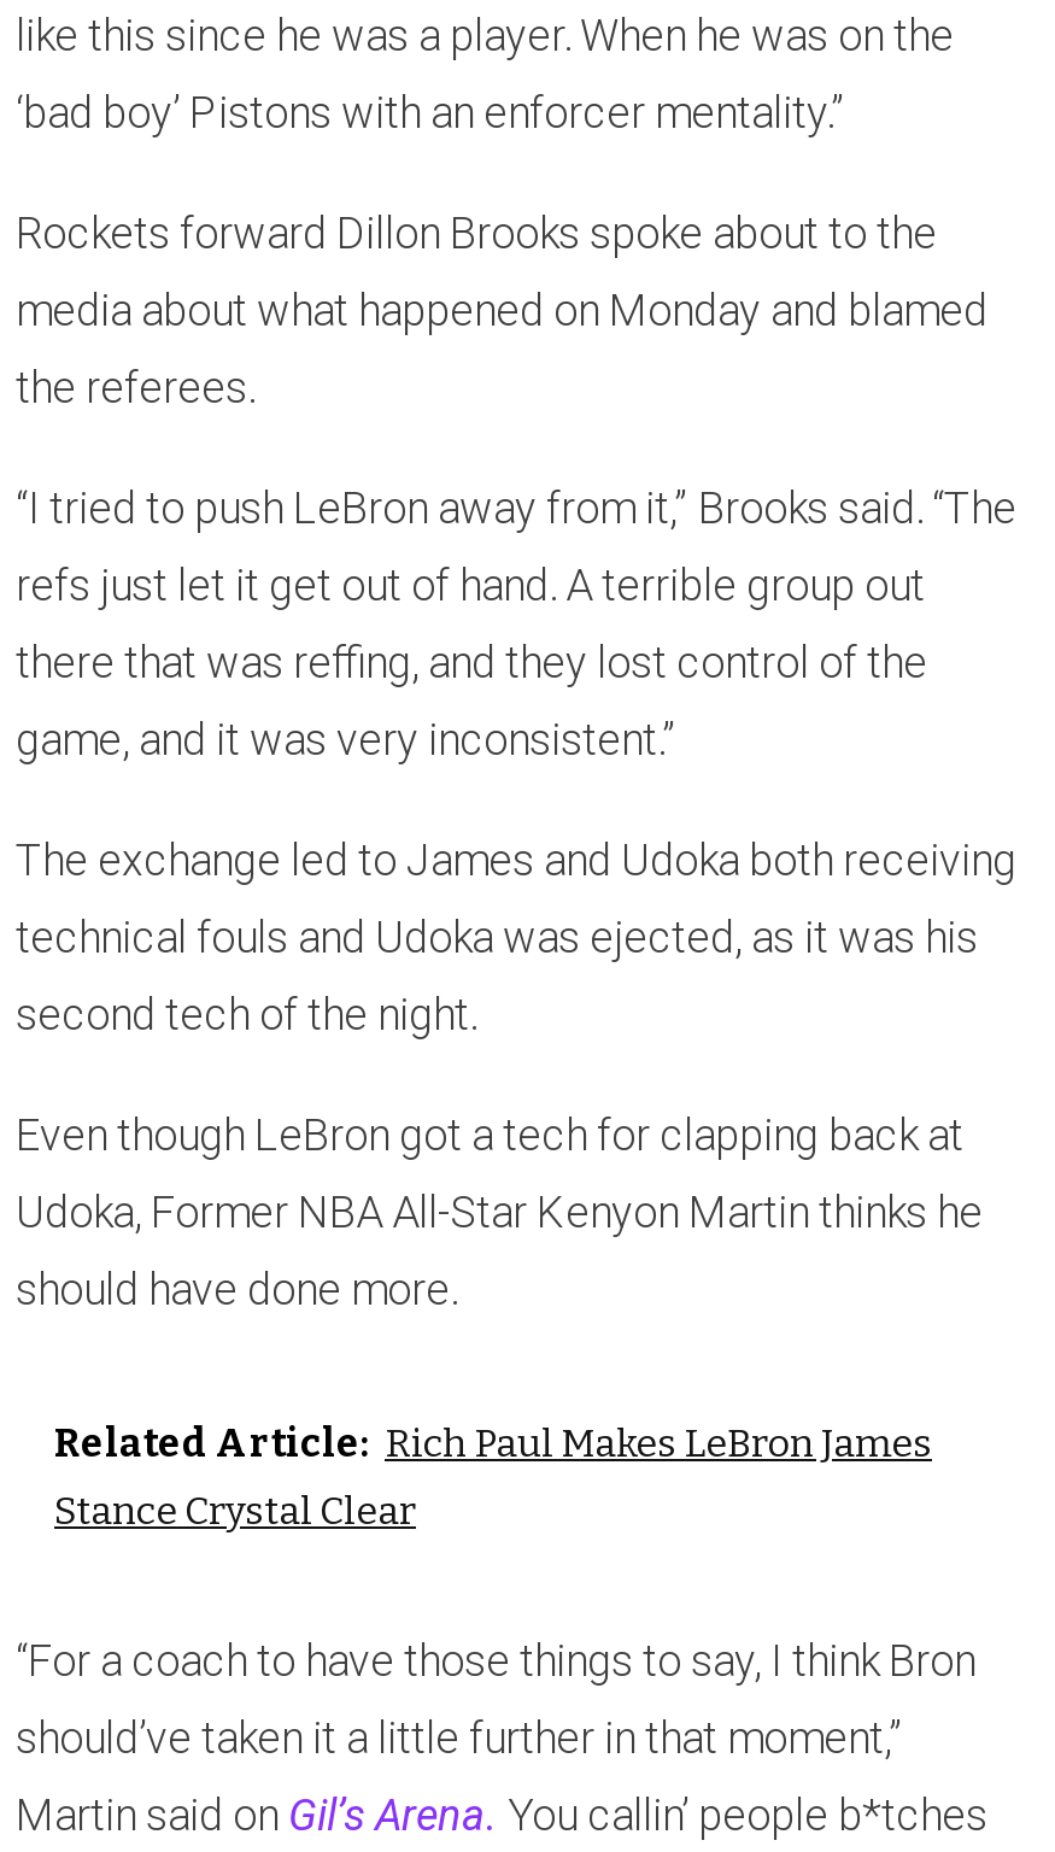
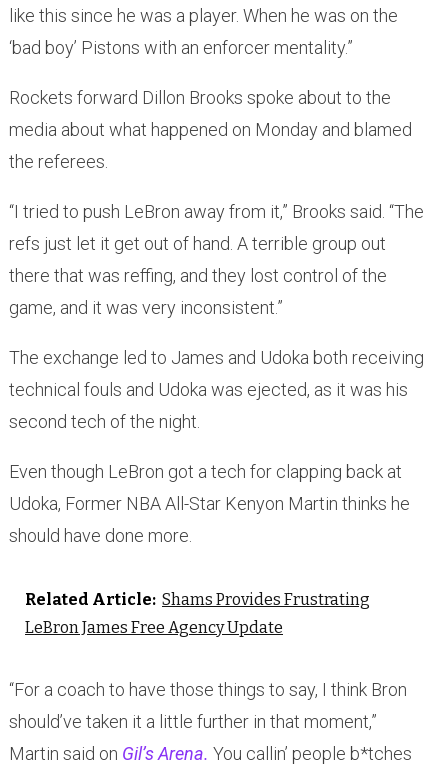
- Related Article: Rich Paul Makes LeBron James
+ Related Article: Shams Provides Frustrating

- Stance Crystal Clear
+ LeBron James Free Agency Update
